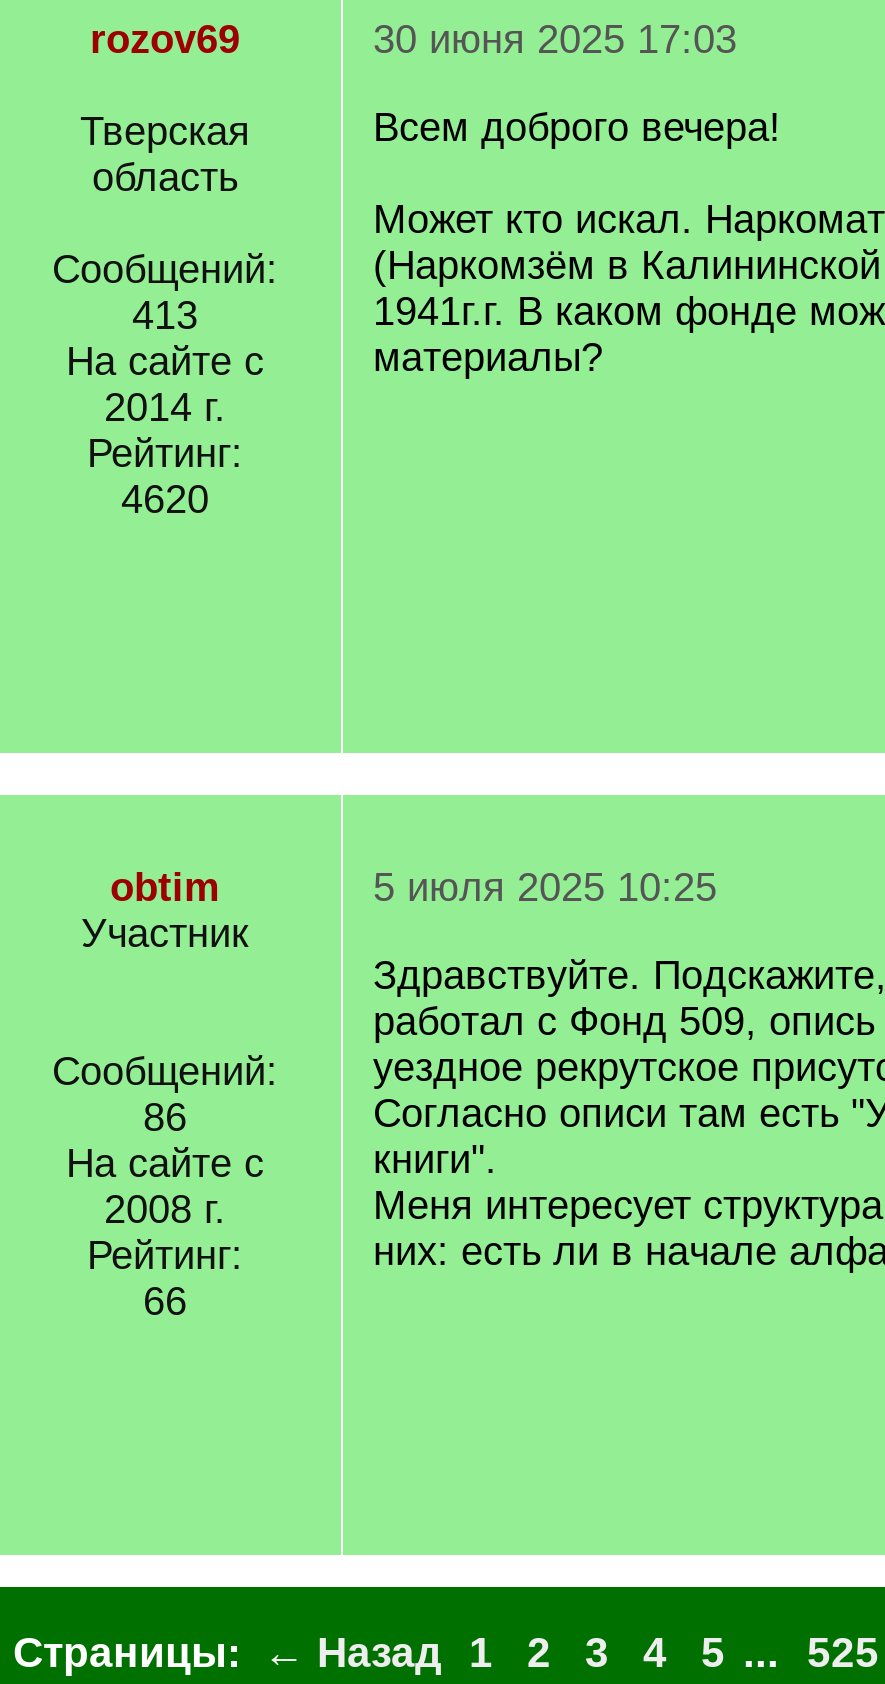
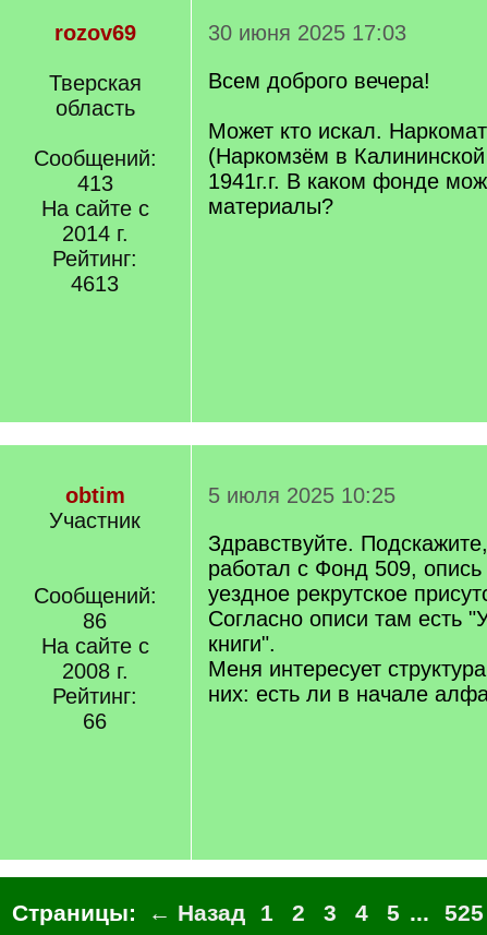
- 4620
+ 4613
